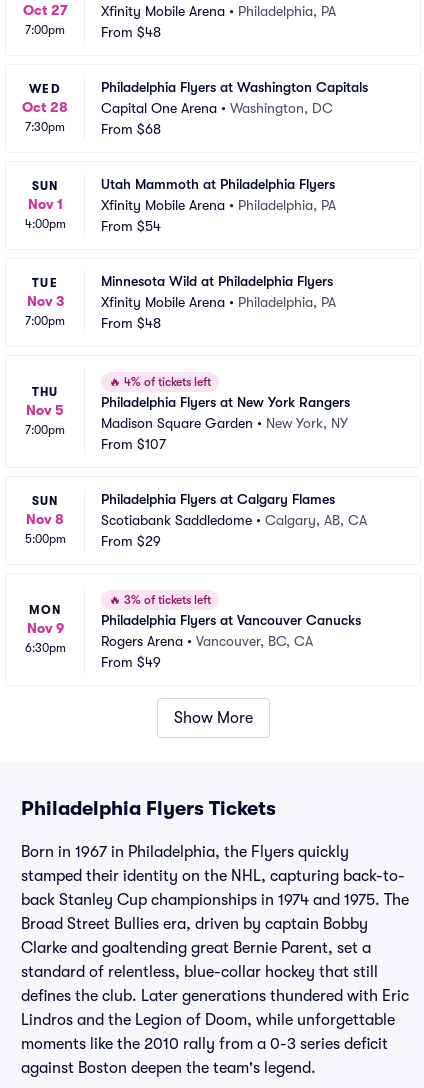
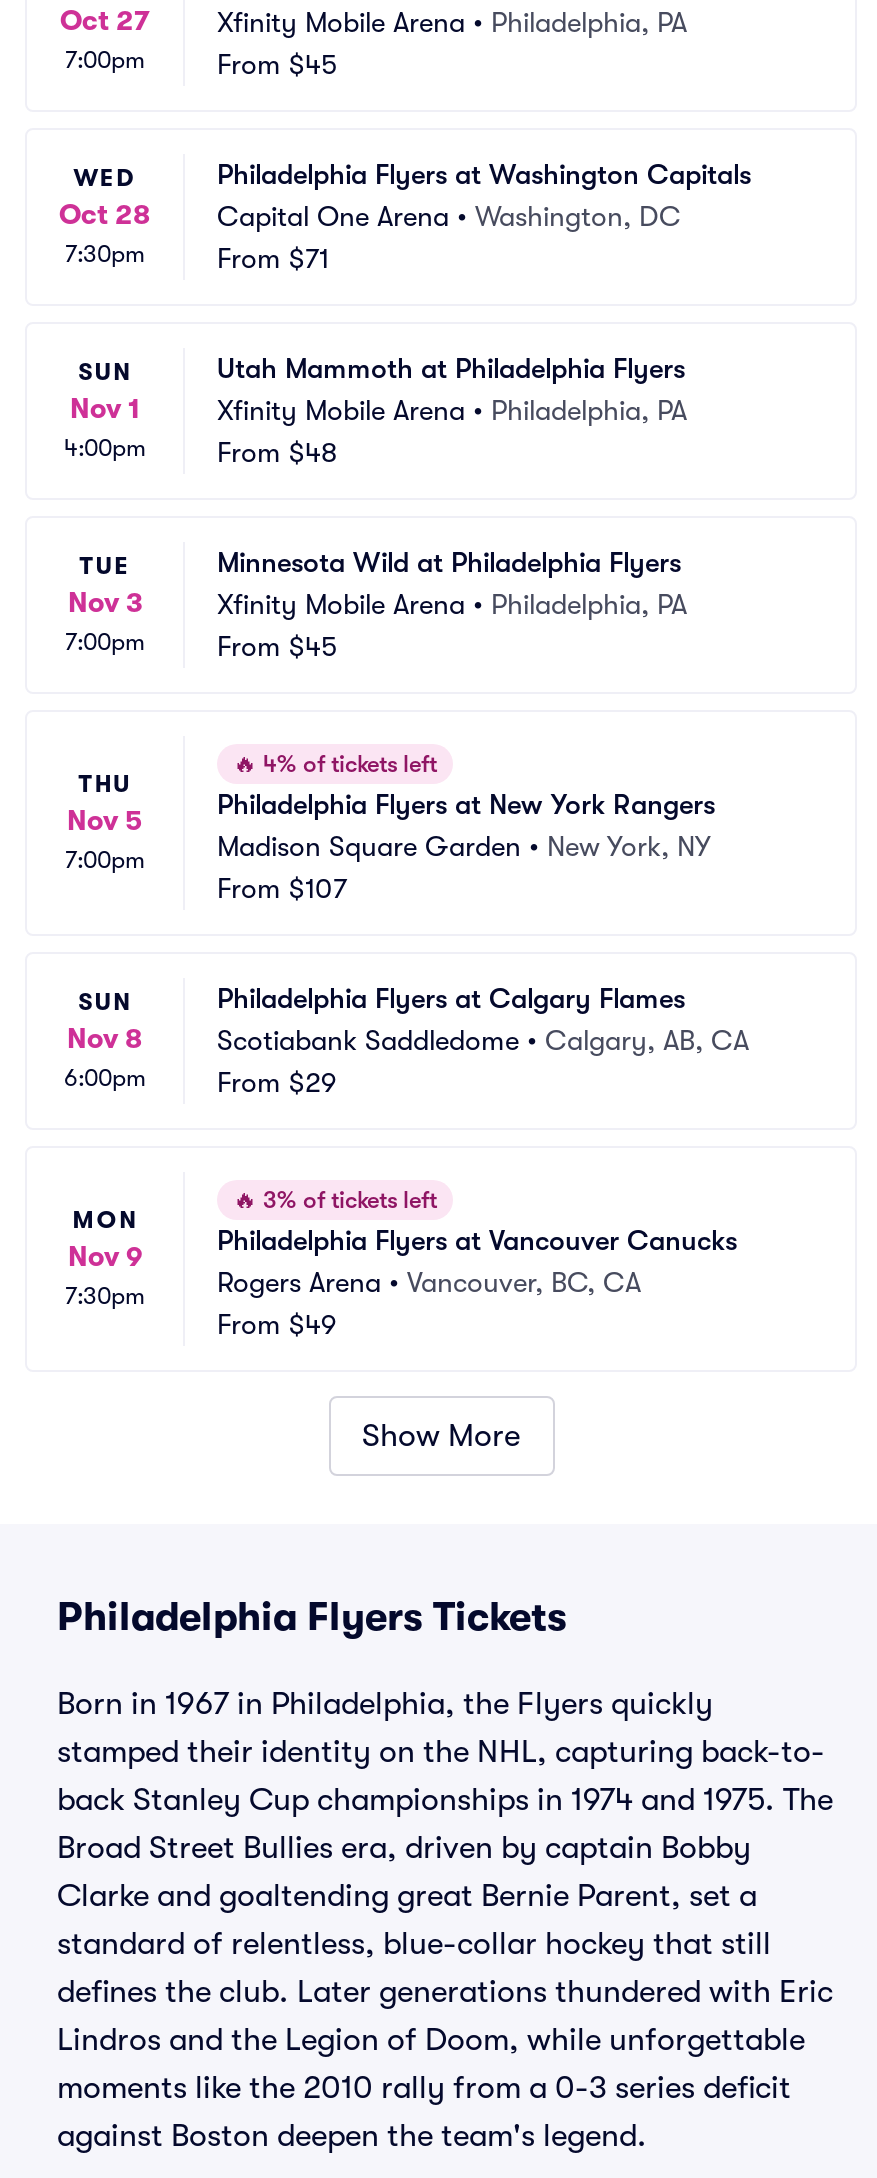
- From $48
+ From $45

- From $68
+ From $71

- From $54
+ From $48

- From $48
+ From $45

- 5:00pm
+ 6:00pm

- 6:30pm
+ 7:30pm
